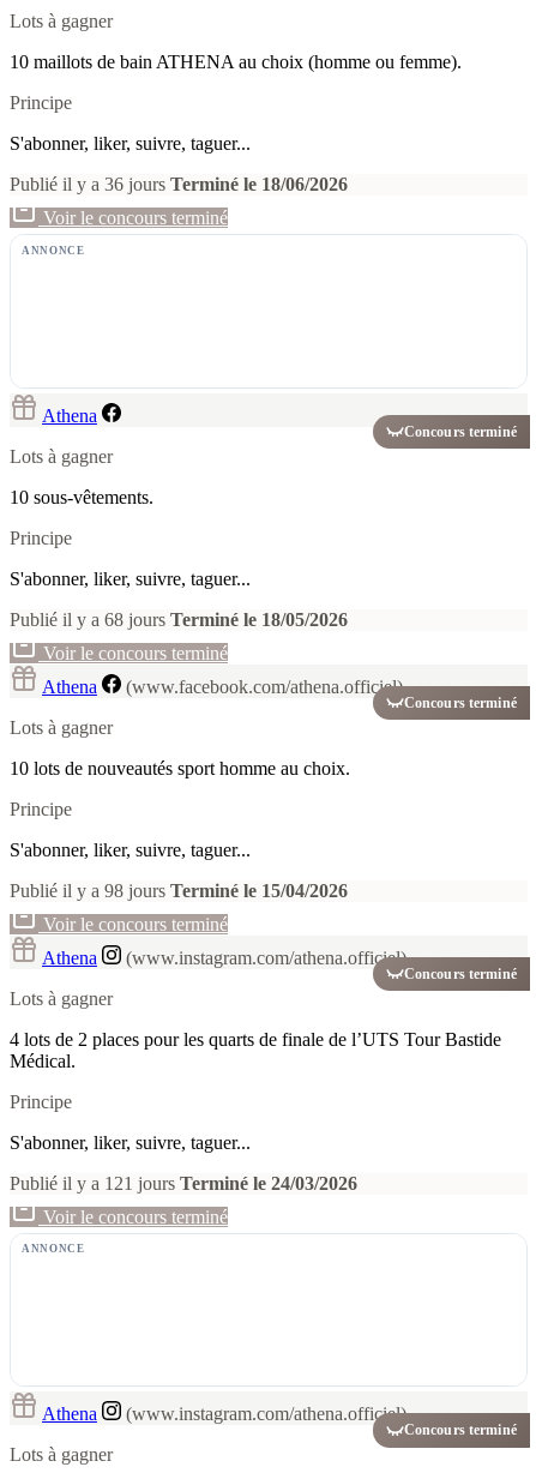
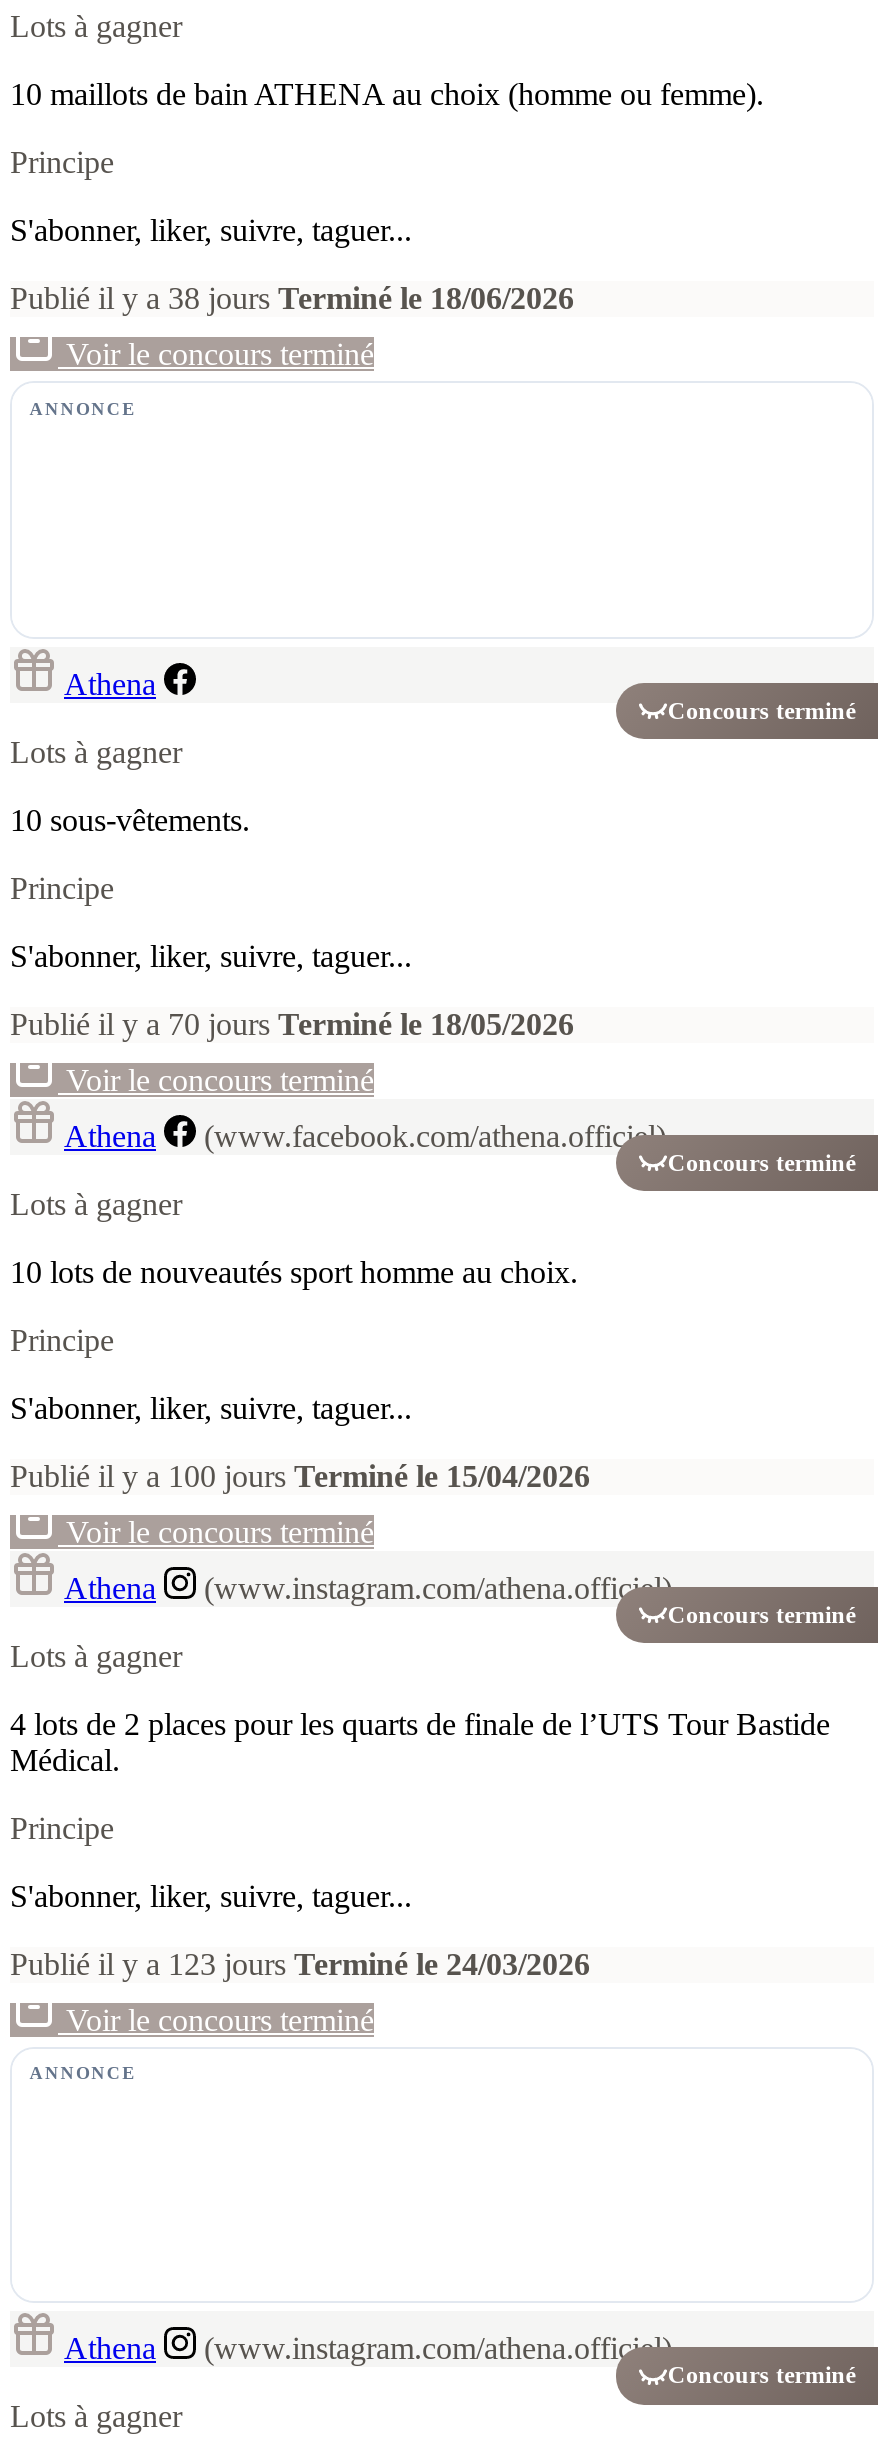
- Publié il y a 36 jours Terminé le 18/06/2026
+ Publié il y a 38 jours Terminé le 18/06/2026

- Publié il y a 68 jours Terminé le 18/05/2026
+ Publié il y a 70 jours Terminé le 18/05/2026

- Publié il y a 98 jours Terminé le 15/04/2026
+ Publié il y a 100 jours Terminé le 15/04/2026

- Publié il y a 121 jours Terminé le 24/03/2026
+ Publié il y a 123 jours Terminé le 24/03/2026
